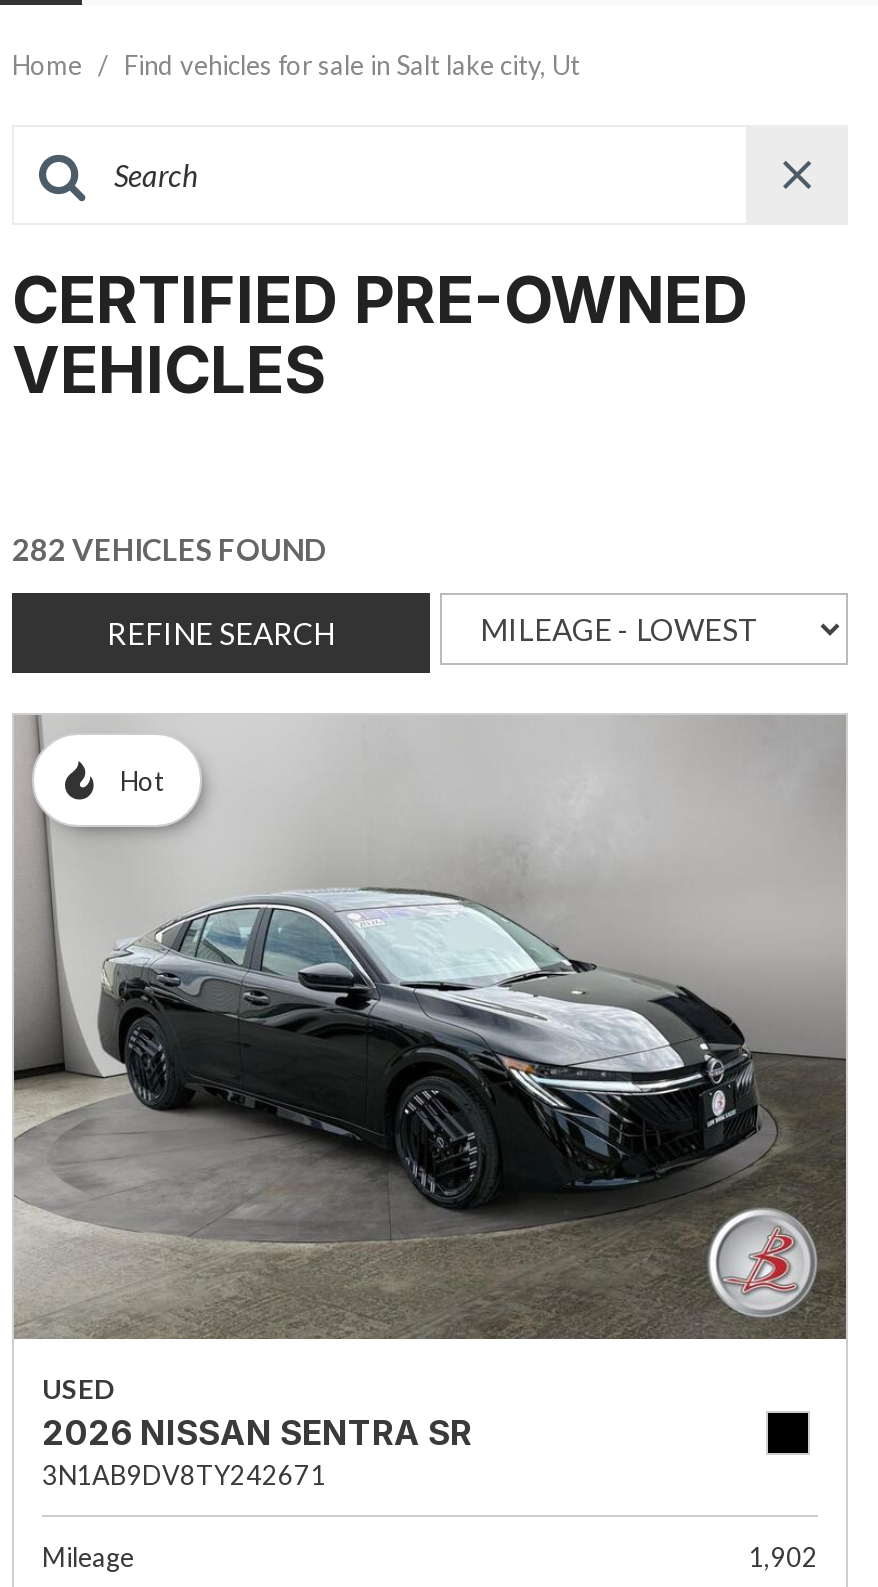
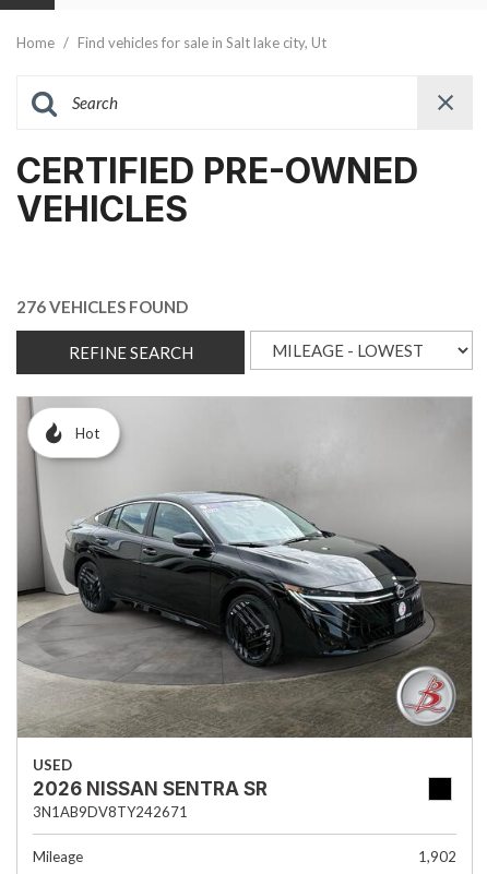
- 282 VEHICLES FOUND
+ 276 VEHICLES FOUND
